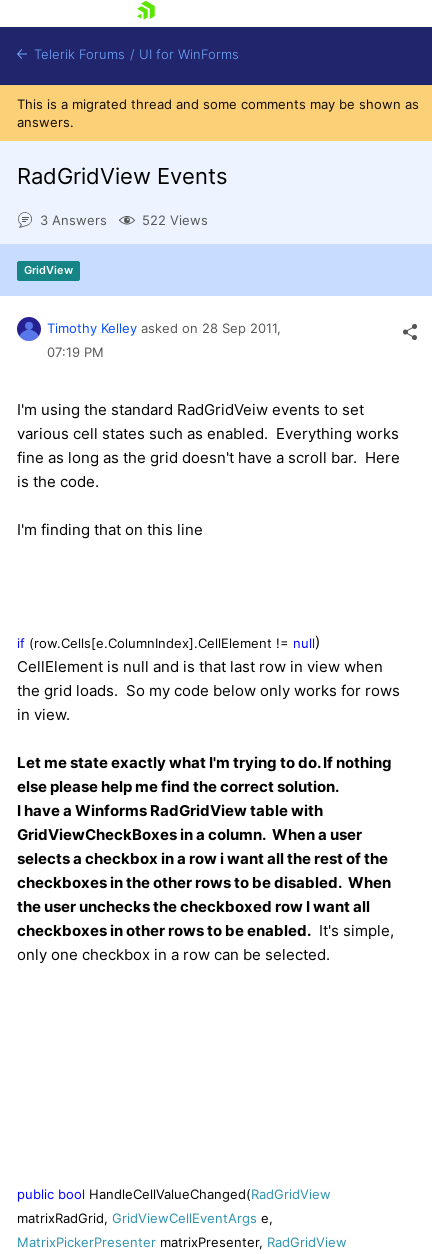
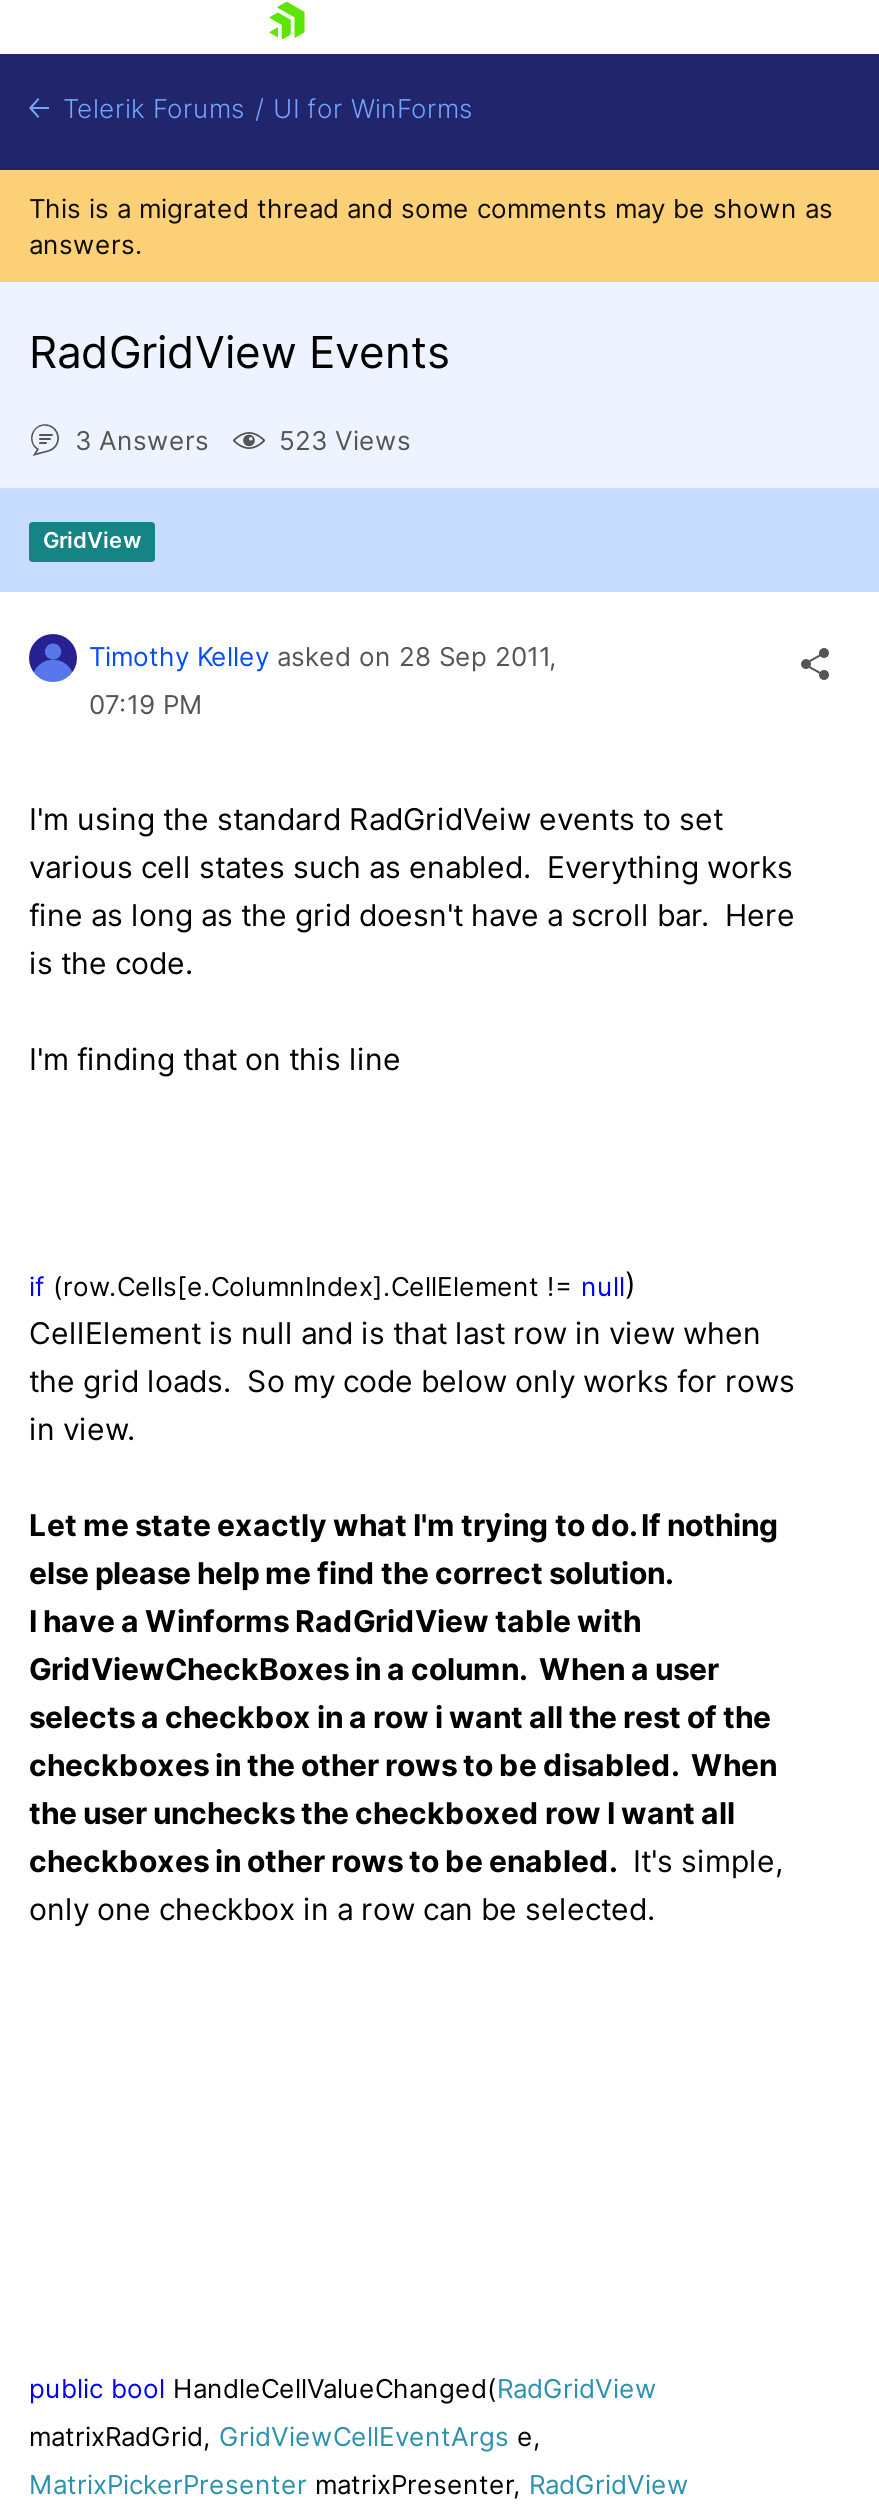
- 522 Views
+ 523 Views
